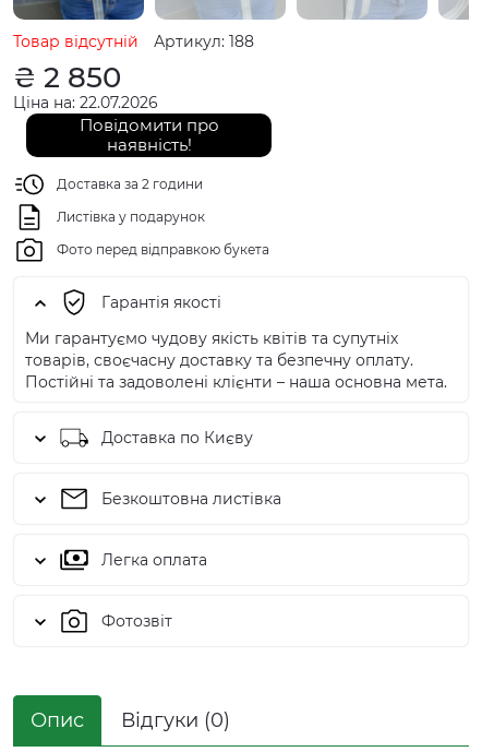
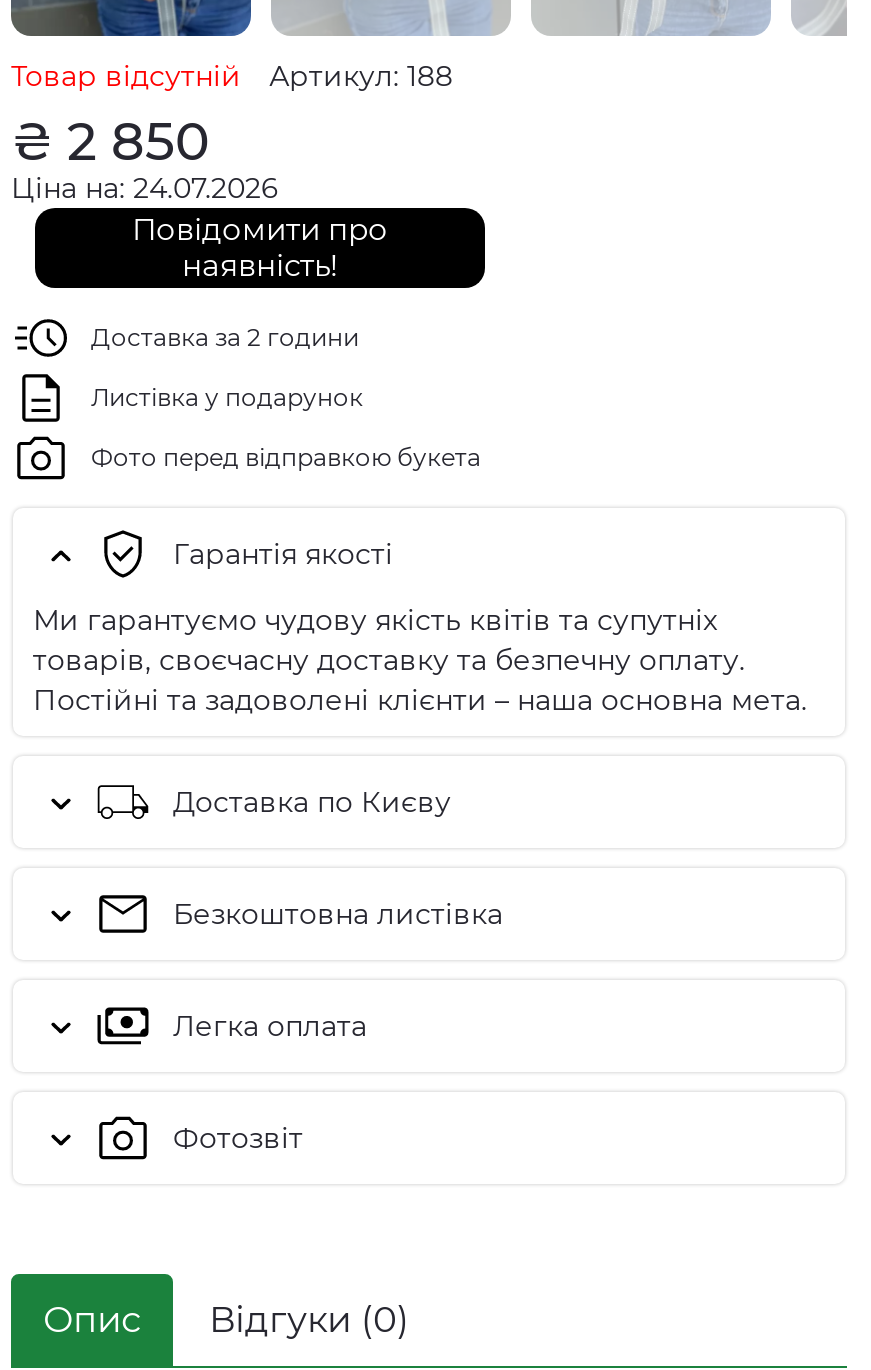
- Ціна на: 22.07.2026
+ Ціна на: 24.07.2026
